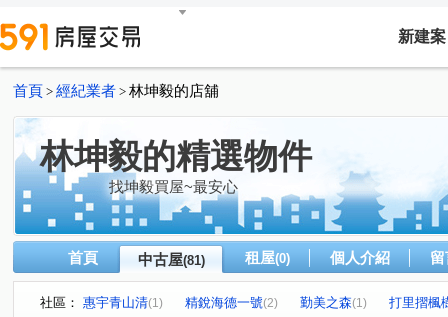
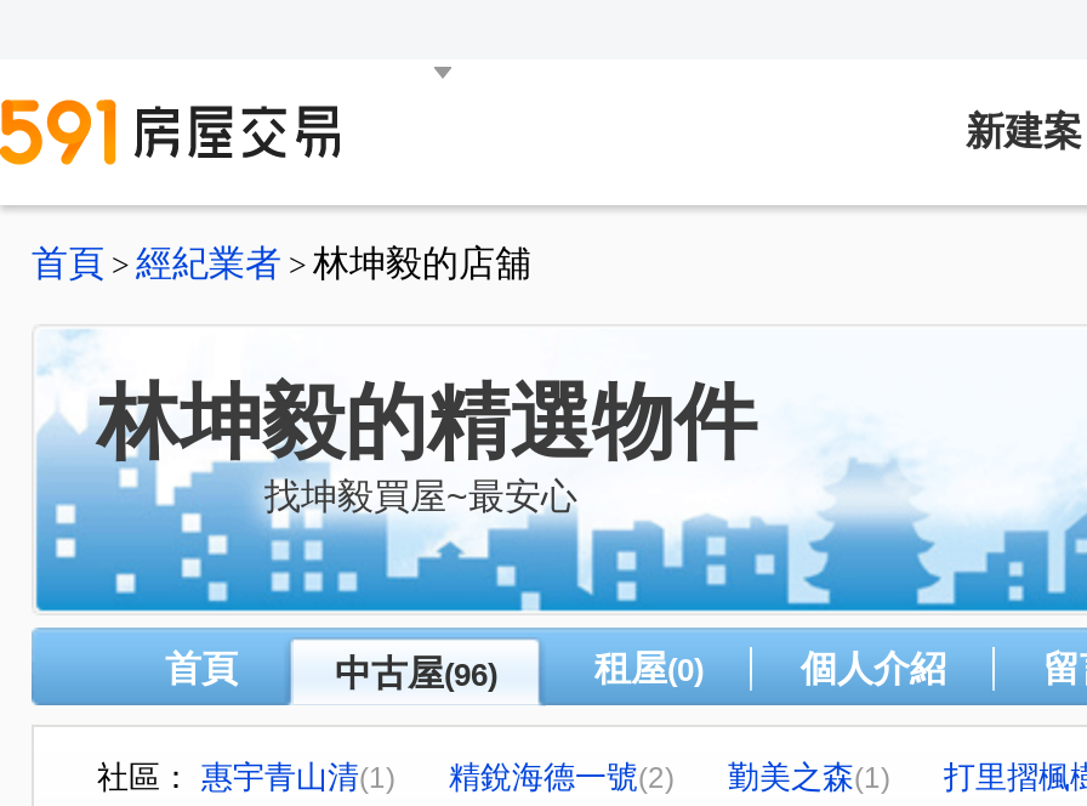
- 中古屋(81)
+ 中古屋(96)
